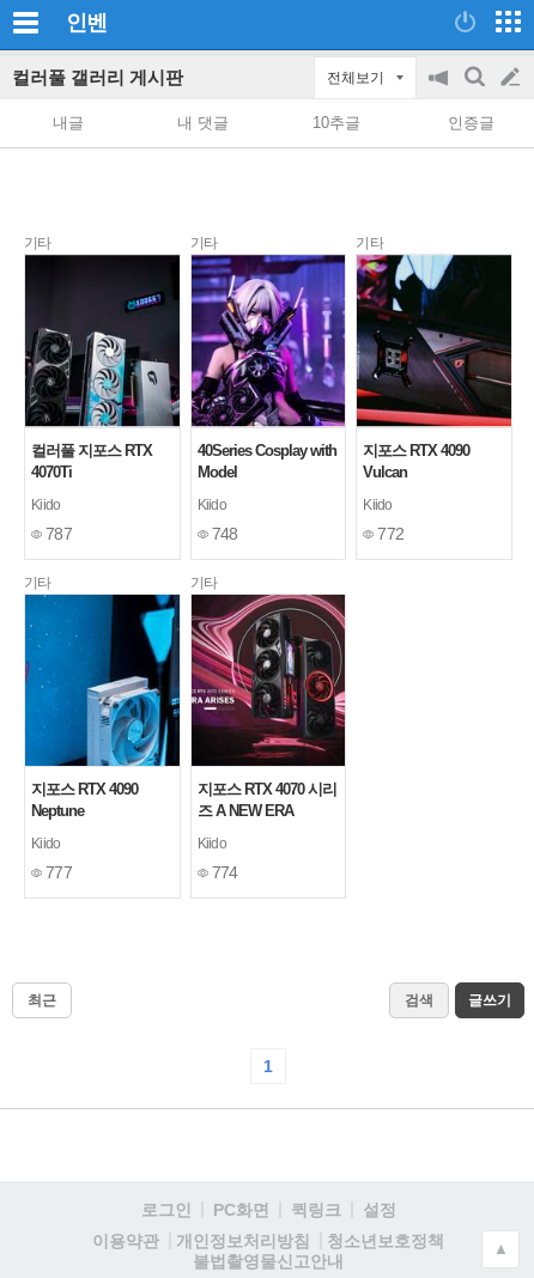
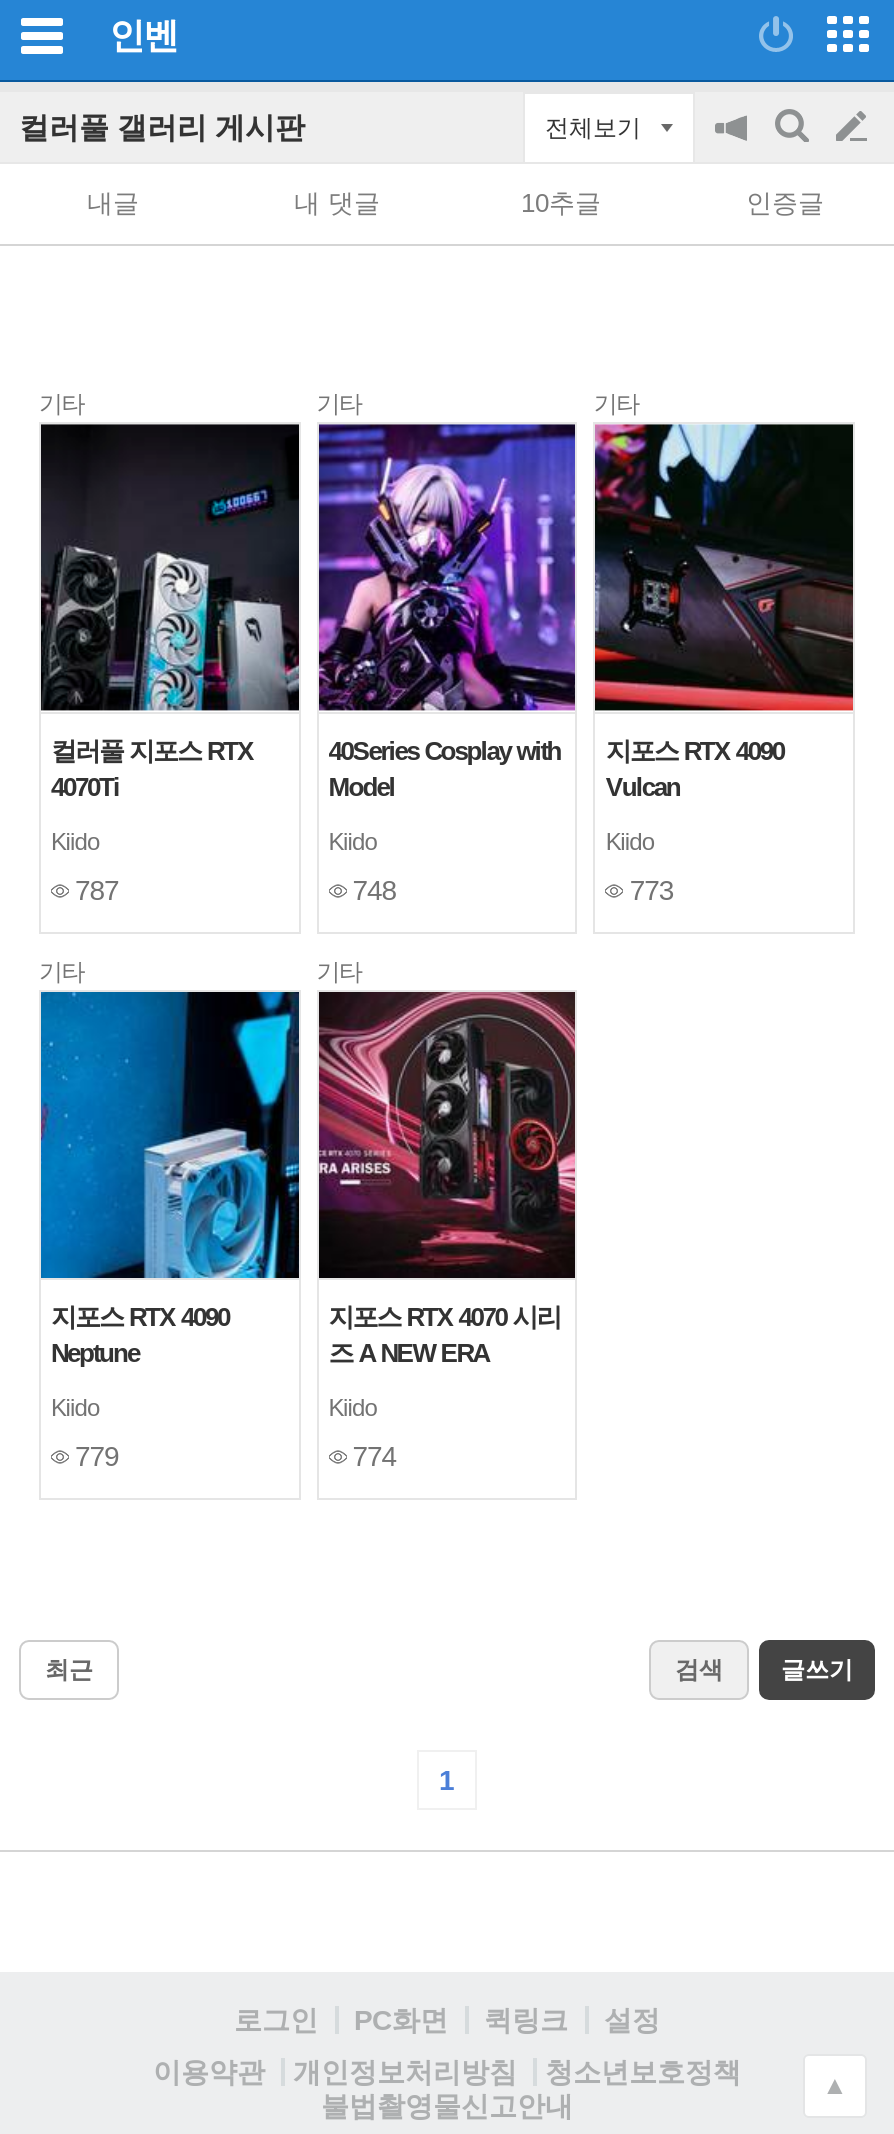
- 772
+ 773

- 777
+ 779
